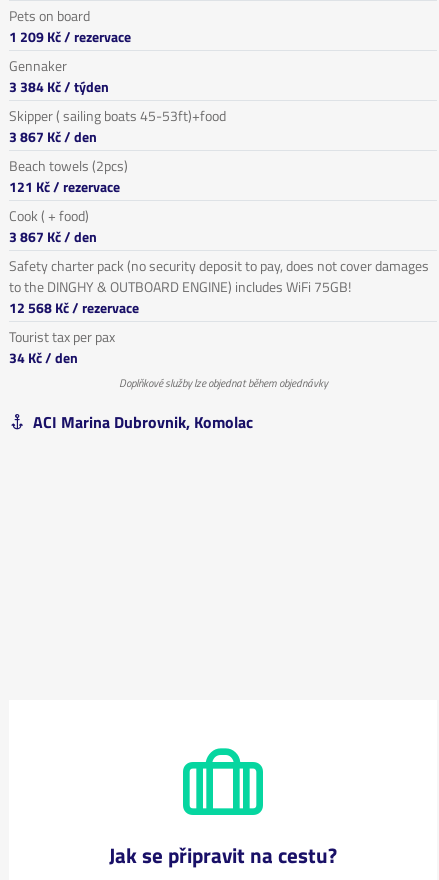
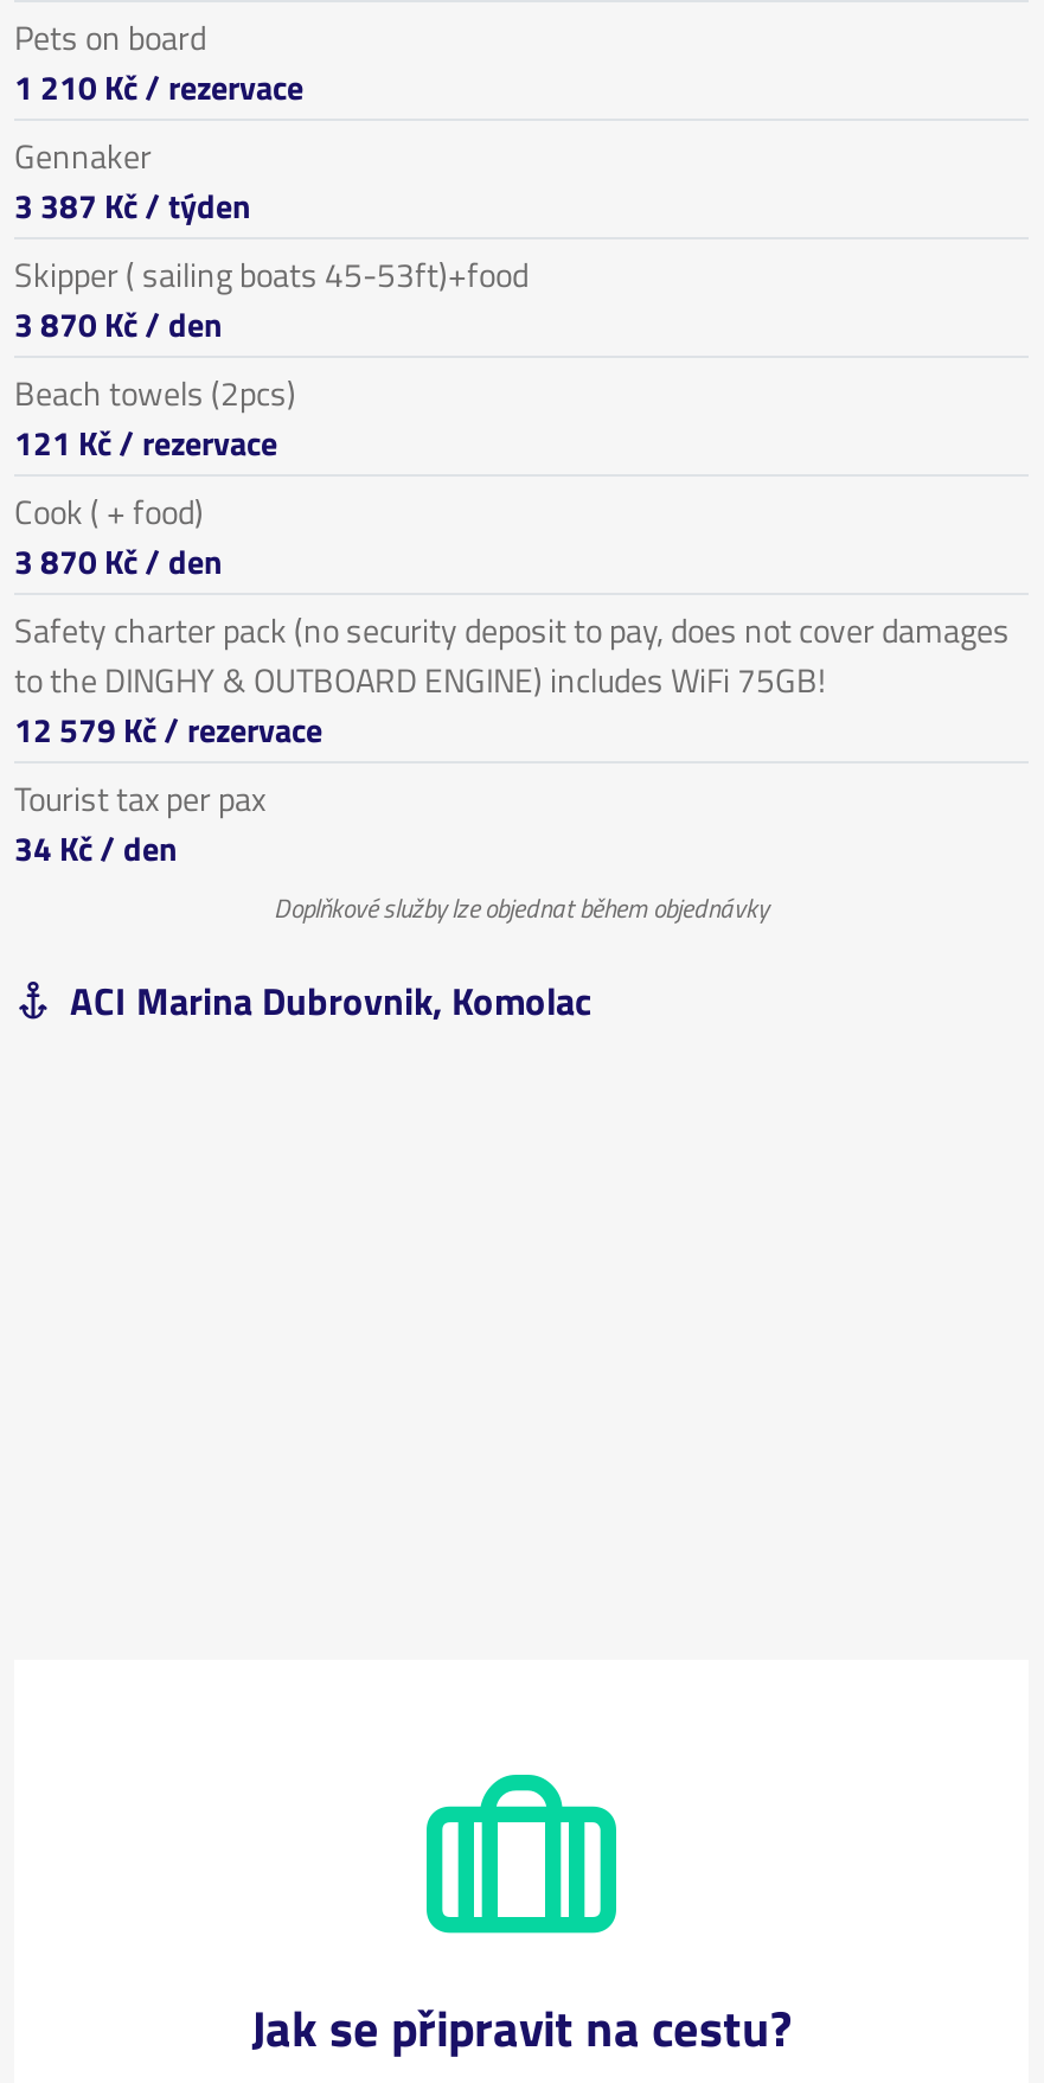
- 1 209 Kč/ rezervace
+ 1 210 Kč/ rezervace

- 3 384 Kč/ týden
+ 3 387 Kč/ týden

- 3 867 Kč/ den
+ 3 870 Kč/ den

- 3 867 Kč/ den
+ 3 870 Kč/ den

- 12 568 Kč/ rezervace
+ 12 579 Kč/ rezervace
